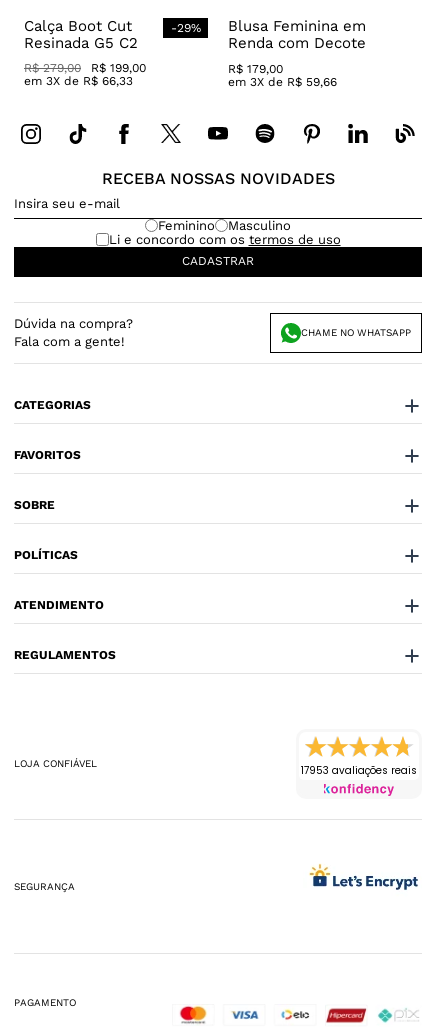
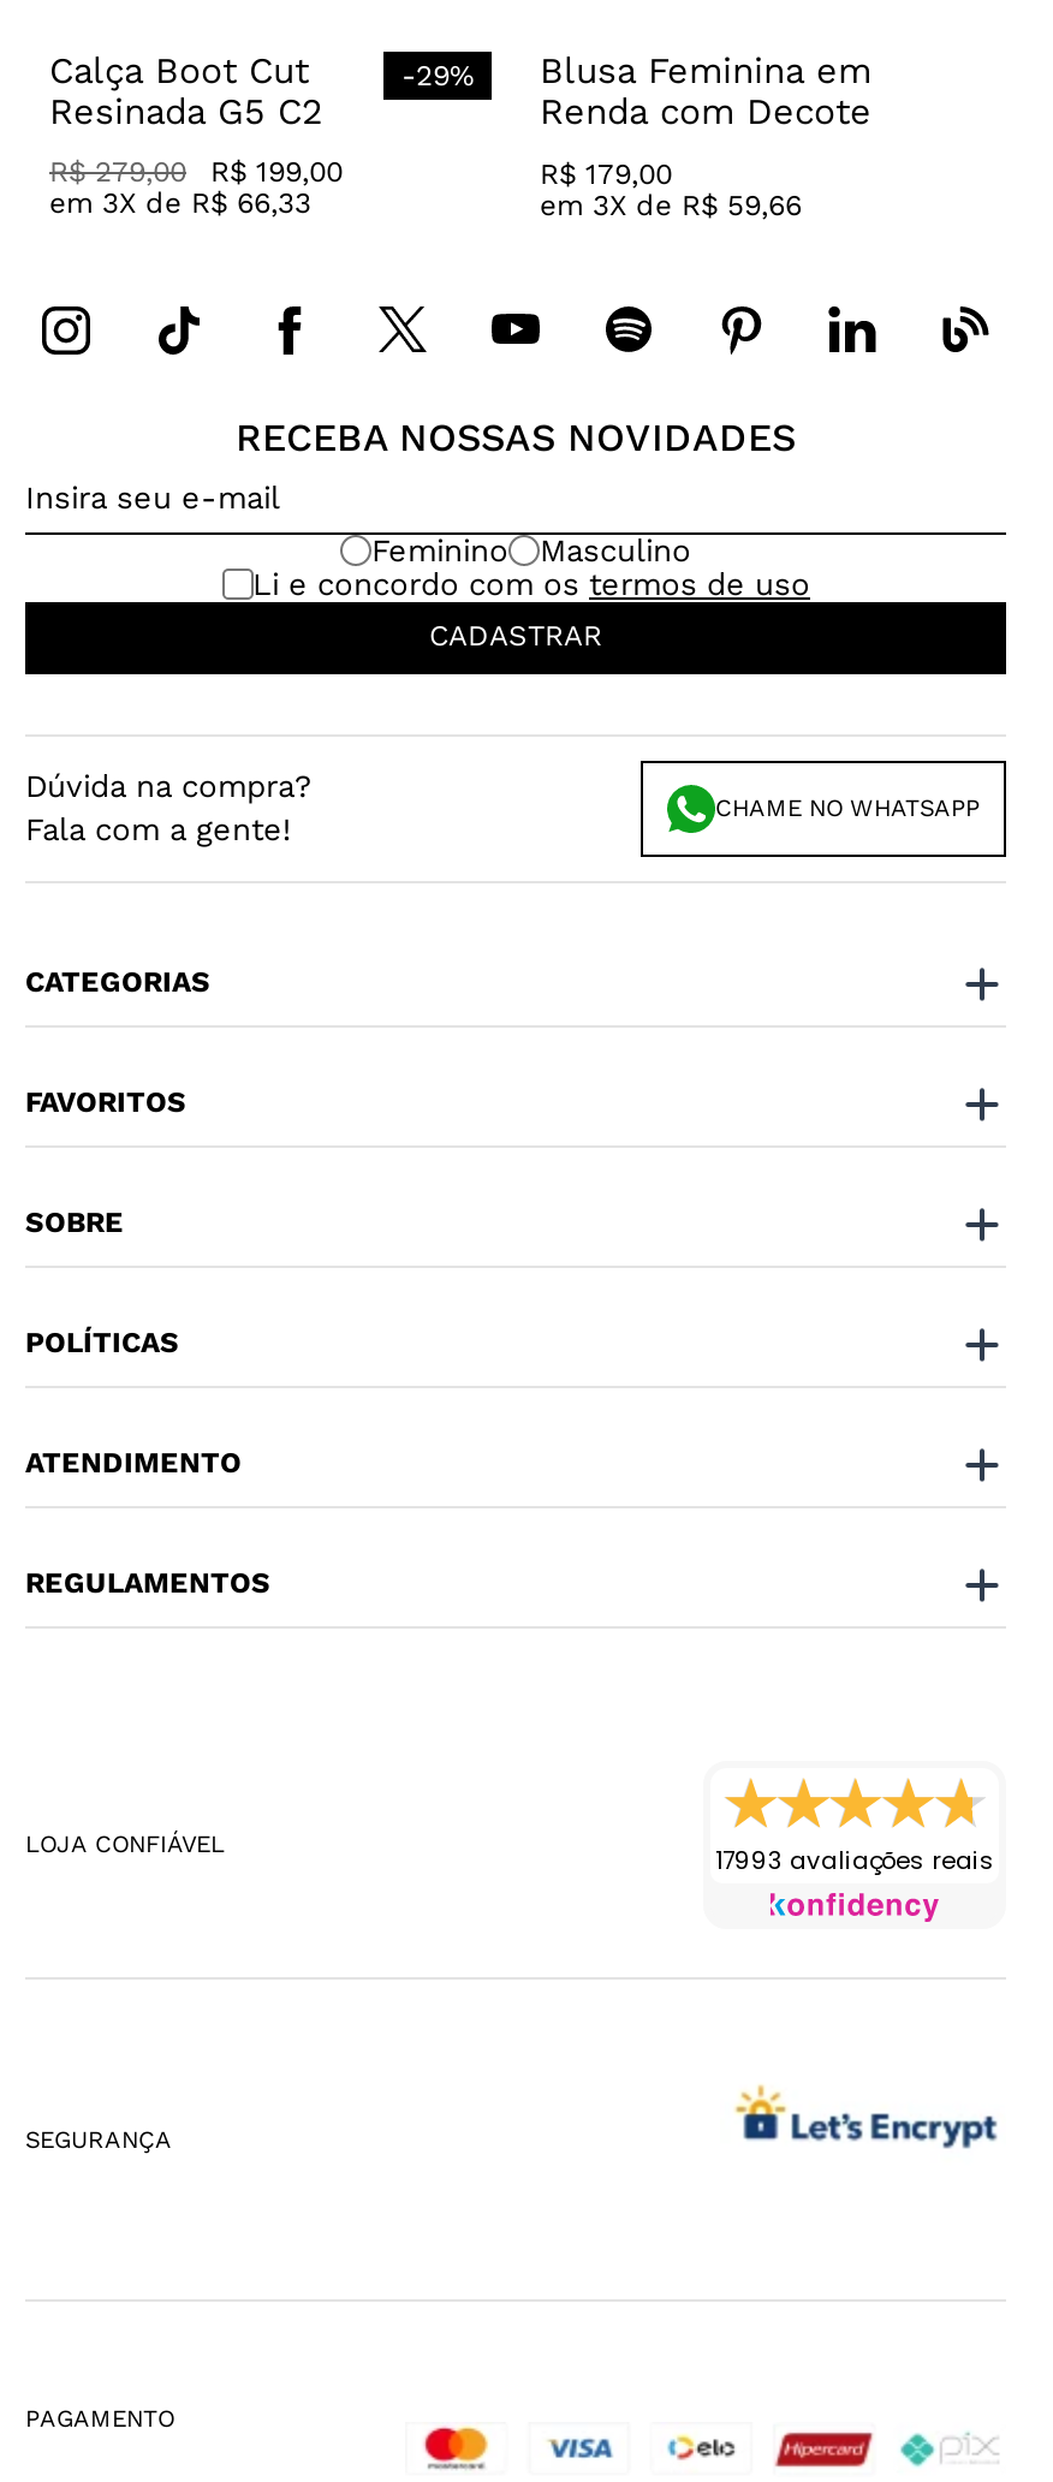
- 17953 avaliações reais
+ 17993 avaliações reais
